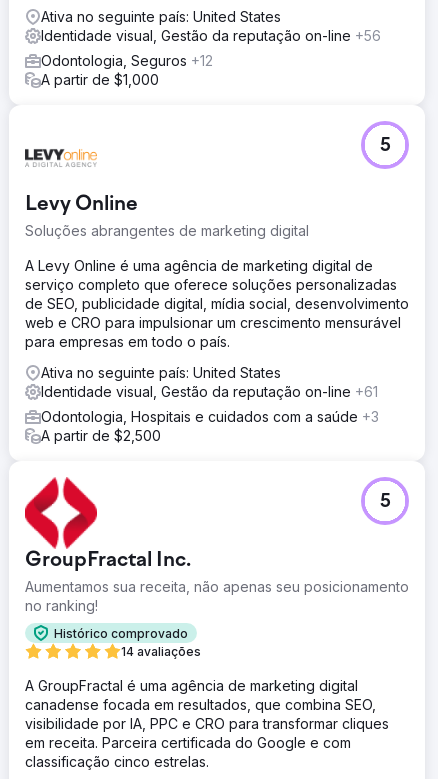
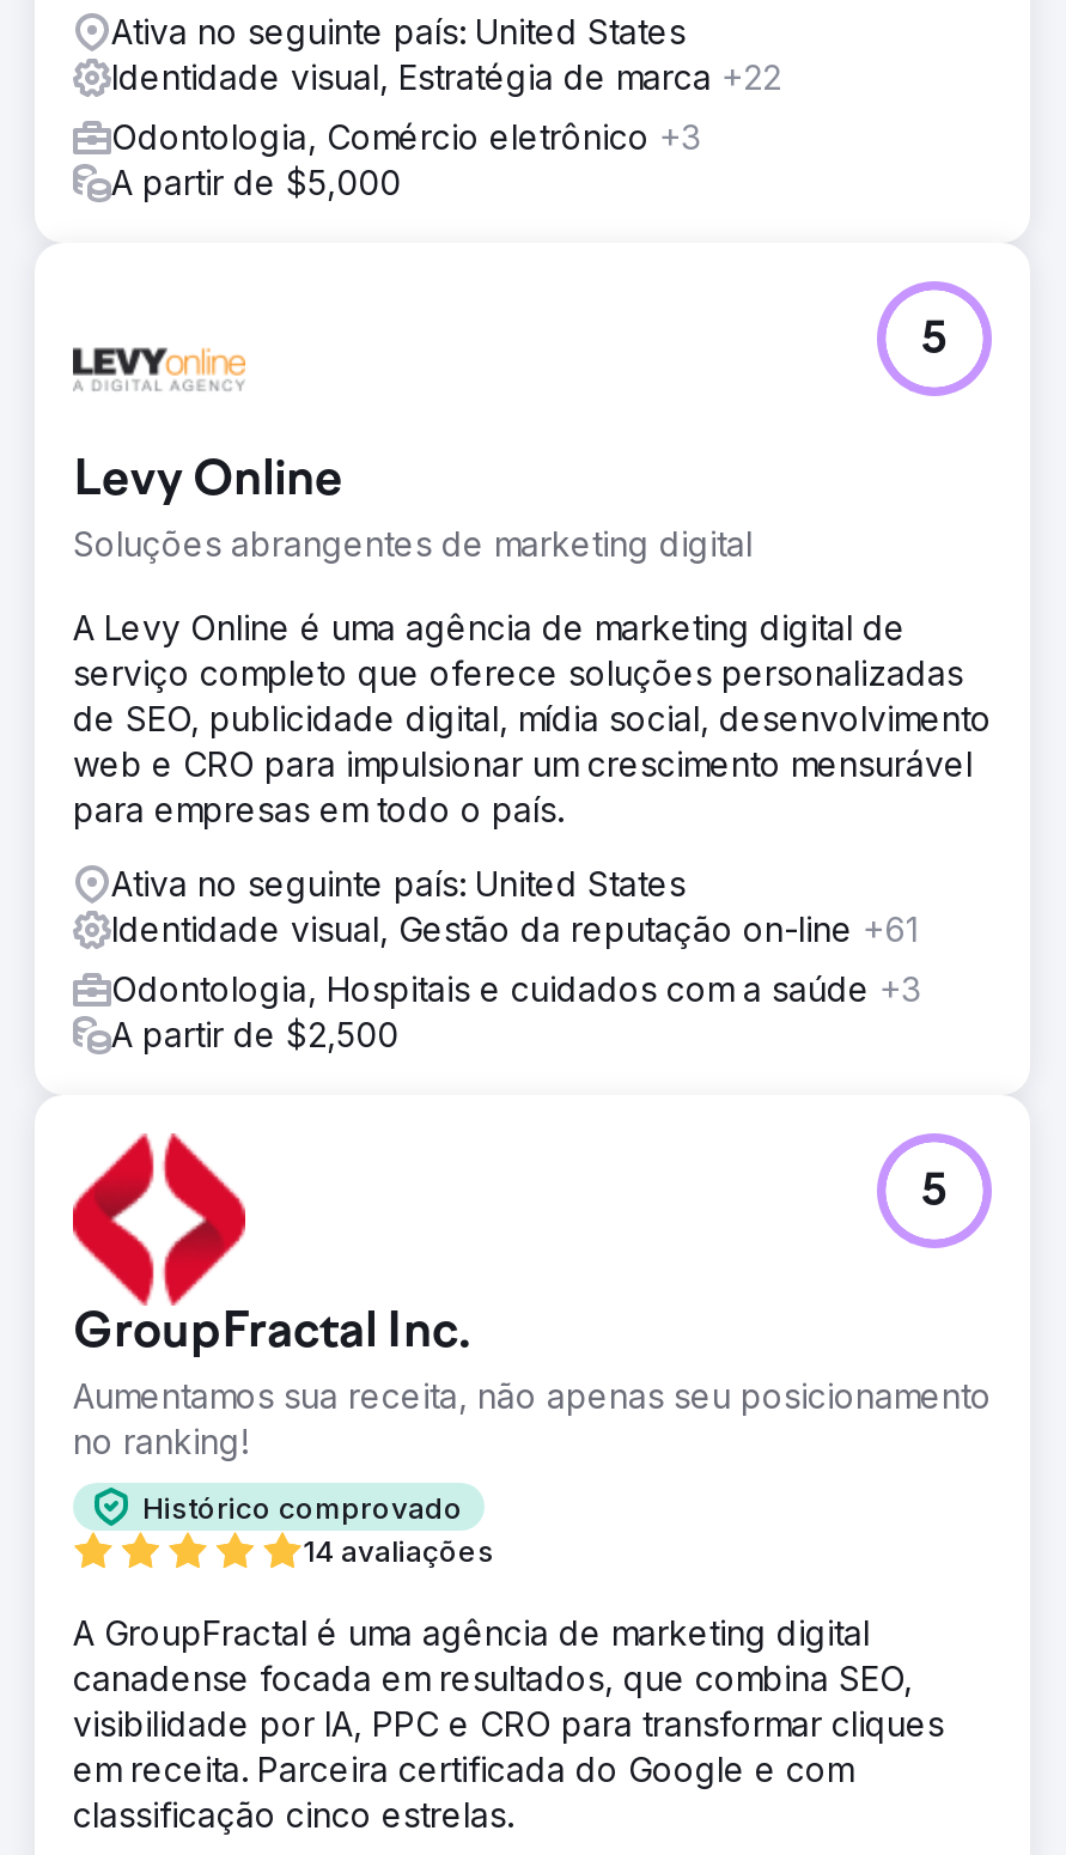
- Identidade visual, Gestão da reputação on-line +56
+ Identidade visual, Estratégia de marca +22

- Odontologia, Seguros +12
- A partir de $1,000
+ Odontologia, Comércio eletrônico +3
+ A partir de $5,000
